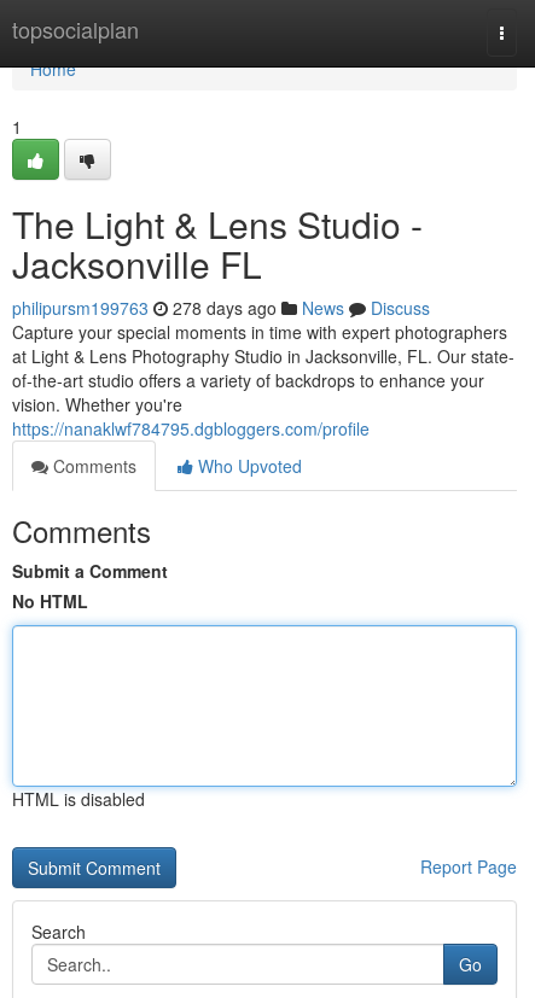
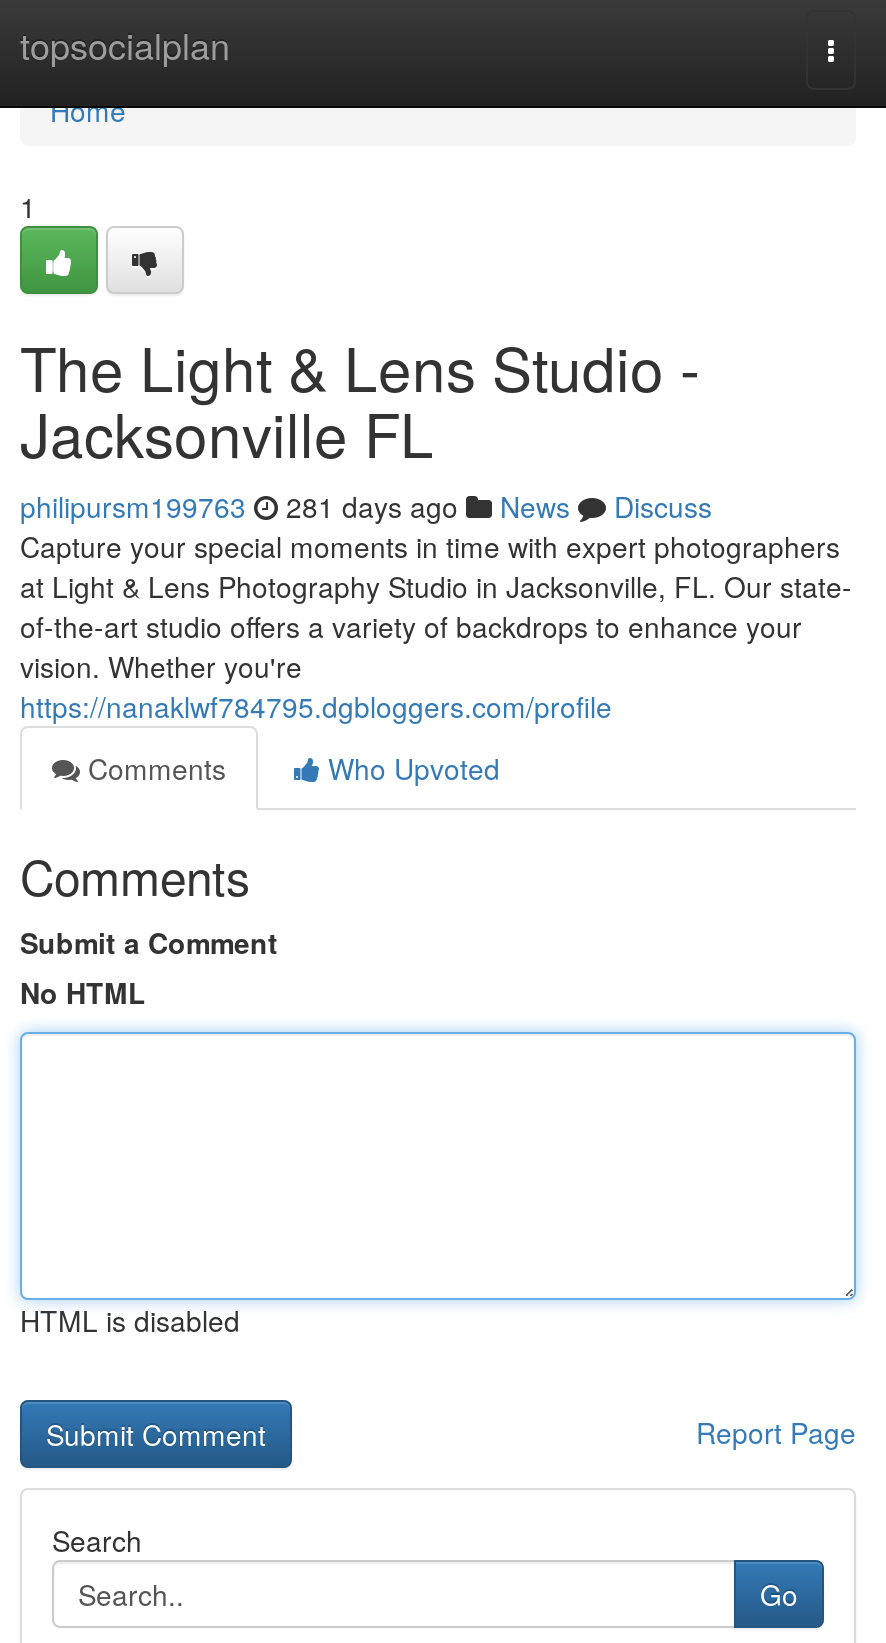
- philipursm199763 278 days ago News Discuss
+ philipursm199763 281 days ago News Discuss
